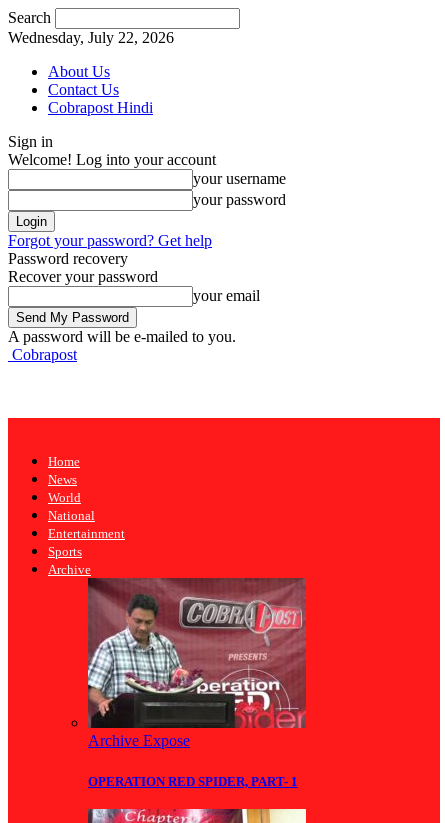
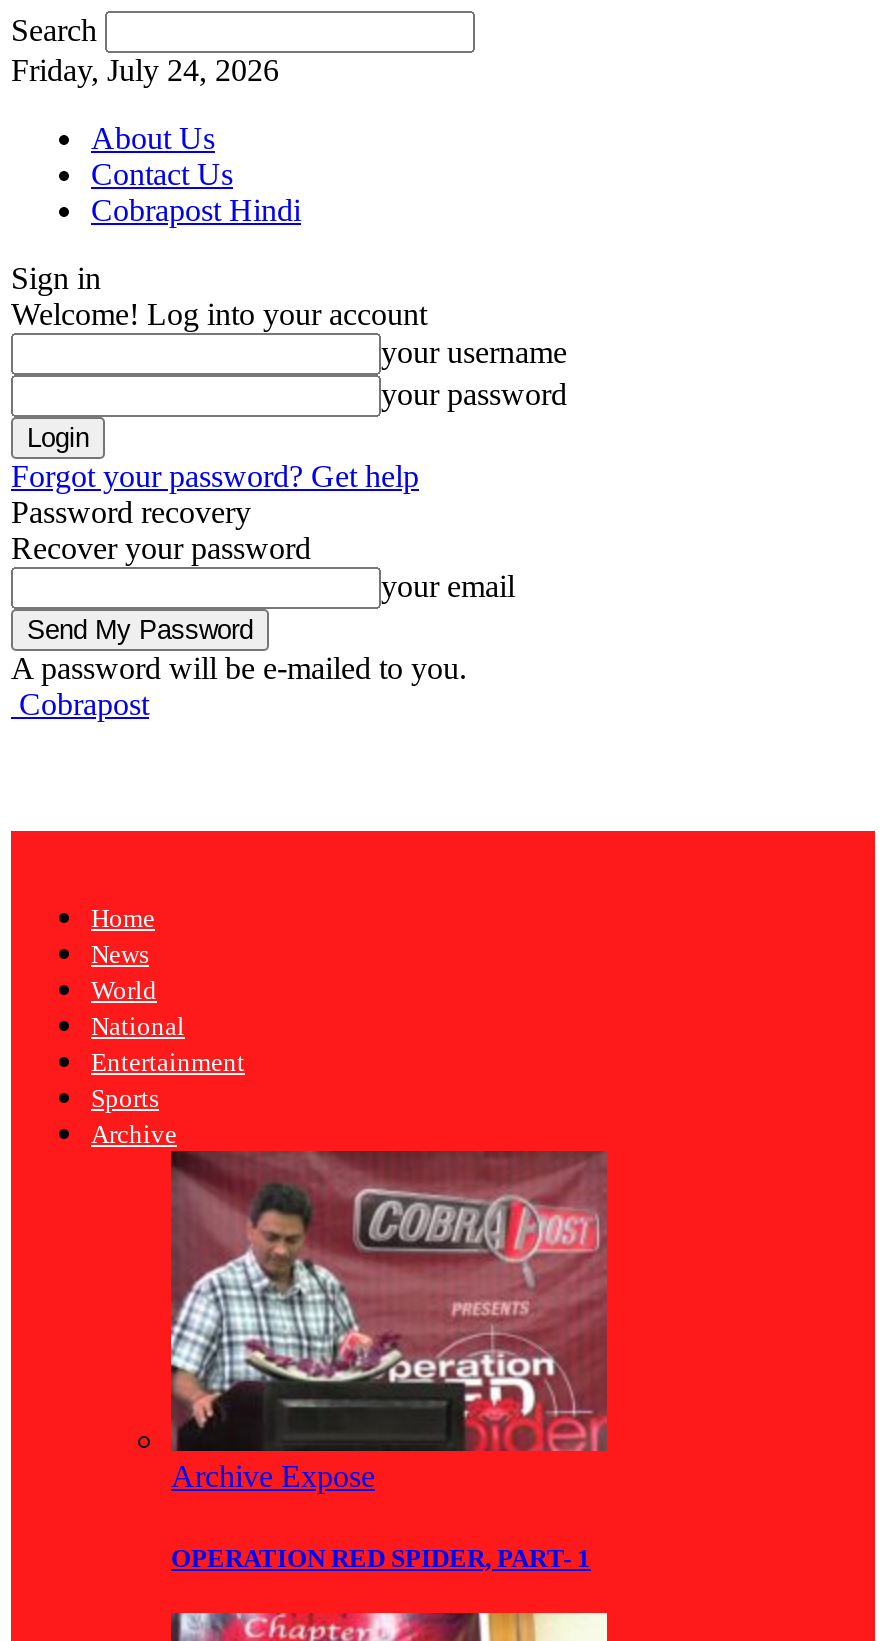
- Wednesday, July 22, 2026
+ Friday, July 24, 2026
